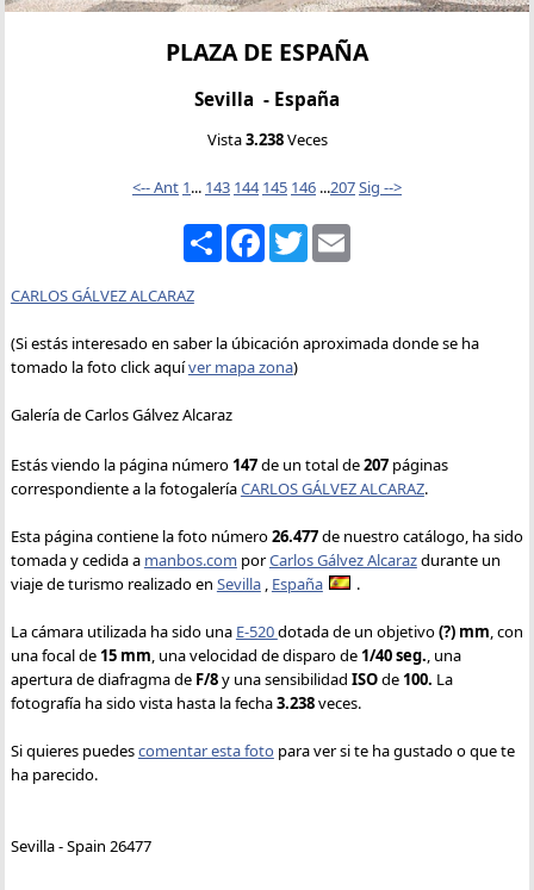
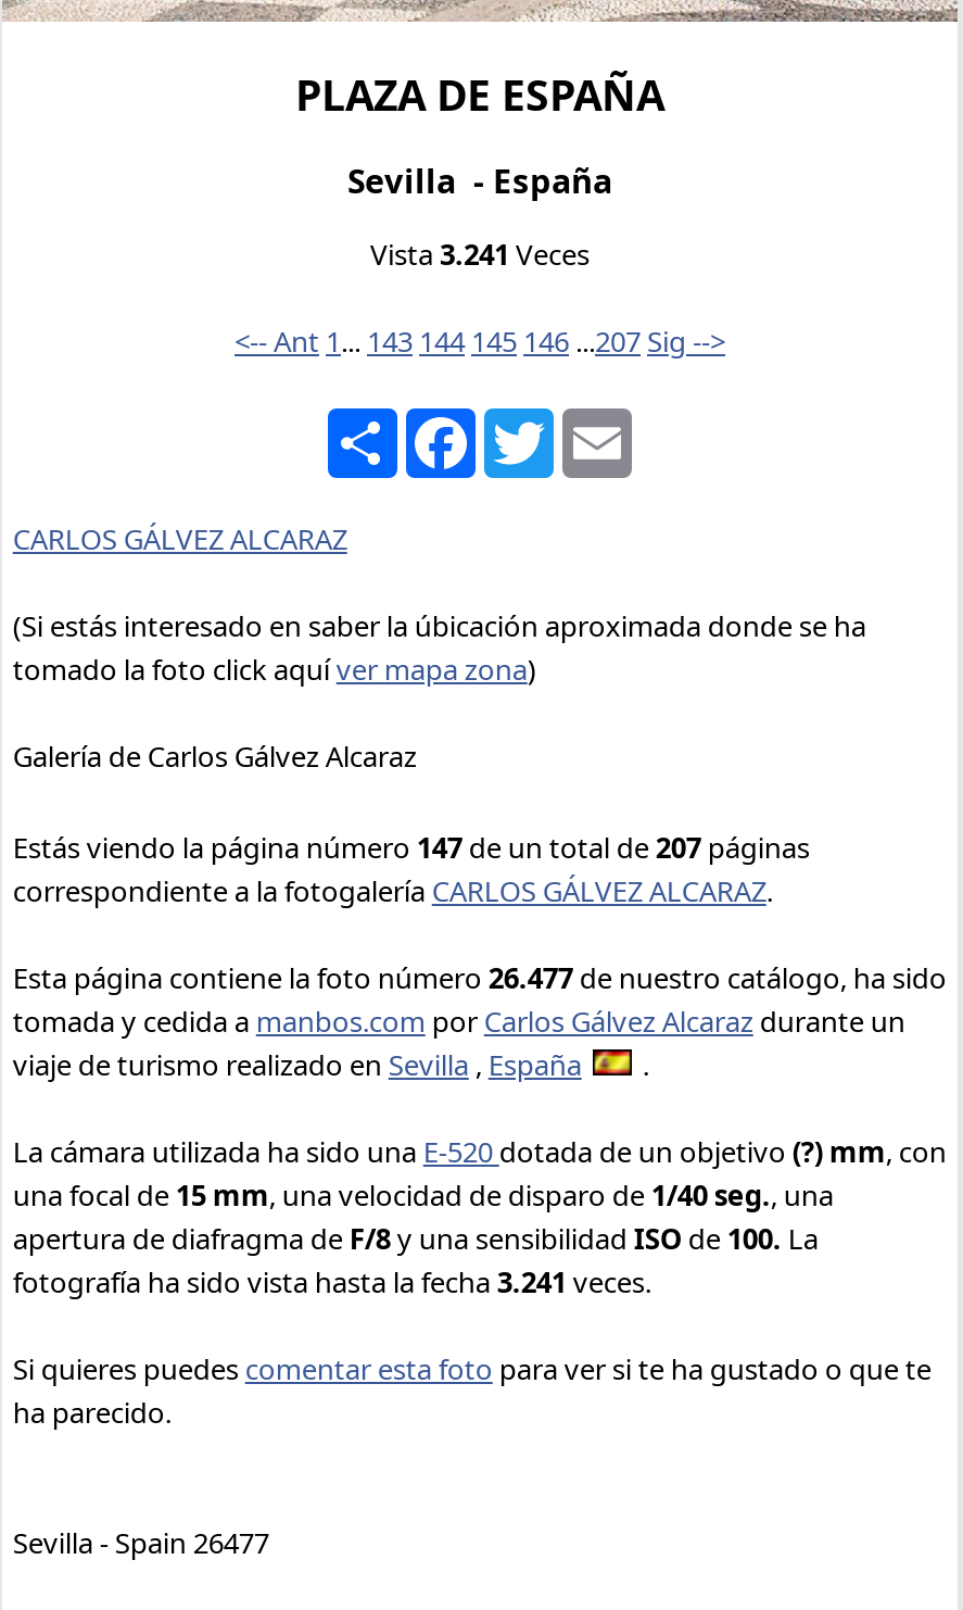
- Vista 3.238 Veces
+ Vista 3.241 Veces

- fotografía ha sido vista hasta la fecha 3.238 veces.
+ fotografía ha sido vista hasta la fecha 3.241 veces.
